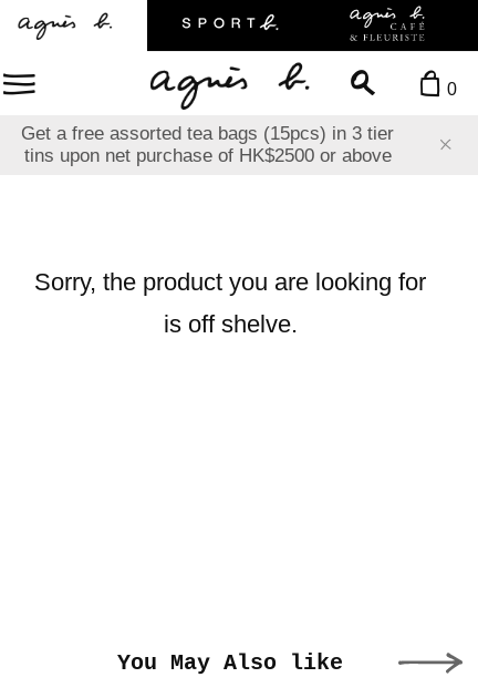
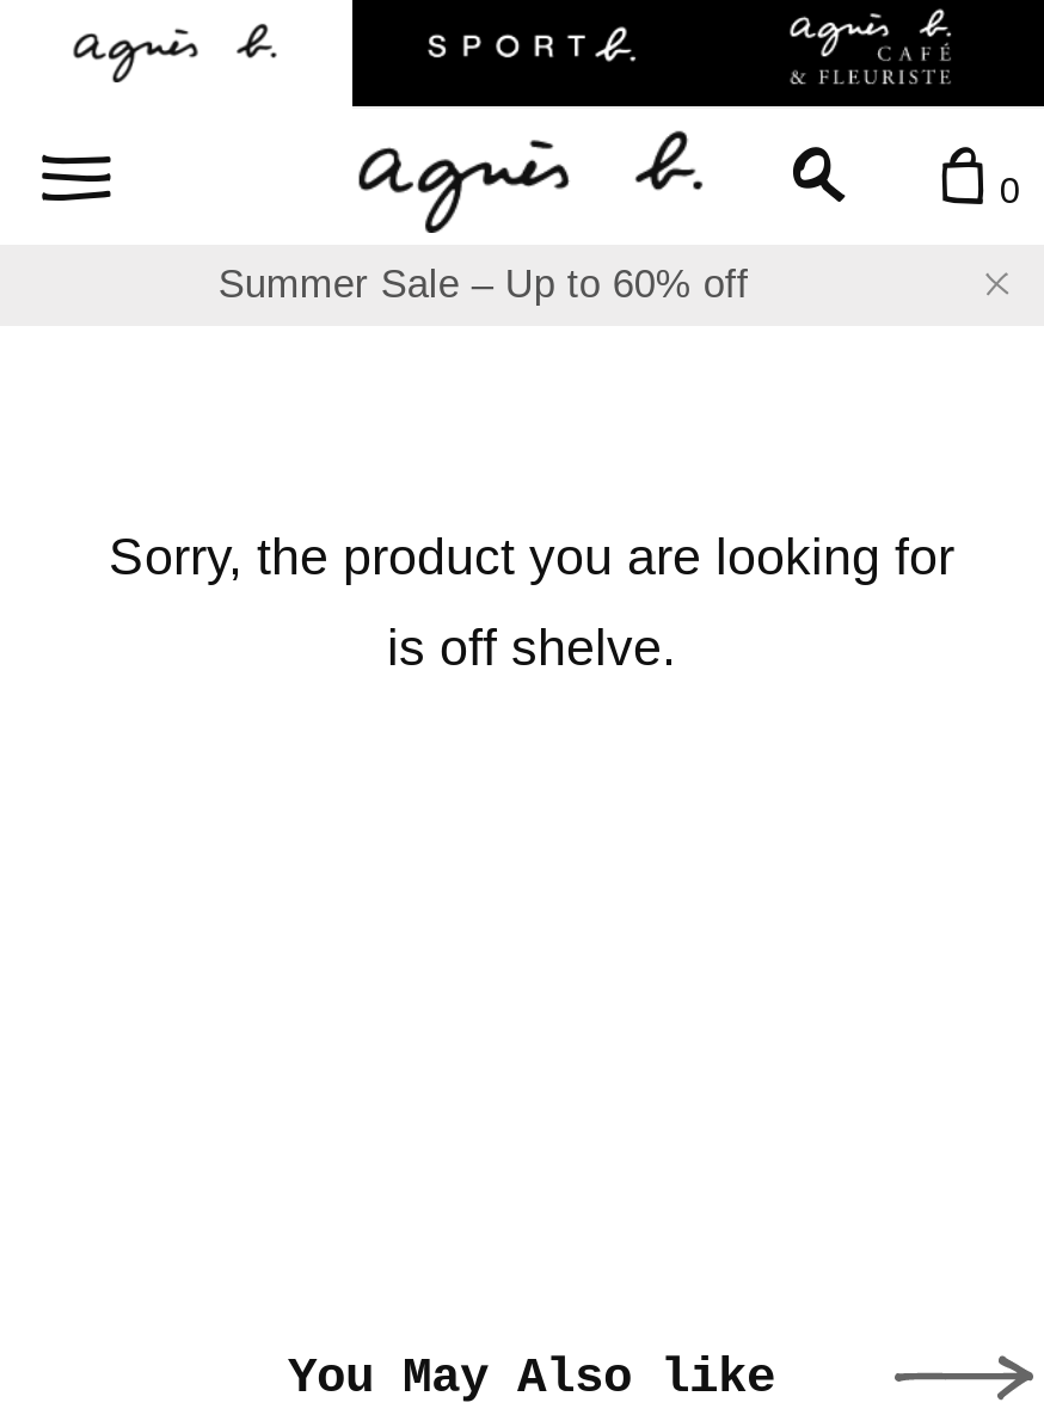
- Get a free assorted tea bags (15pcs) in 3 tier
- tins upon net purchase of HK$2500 or above
+ Summer Sale – Up to 60% off
